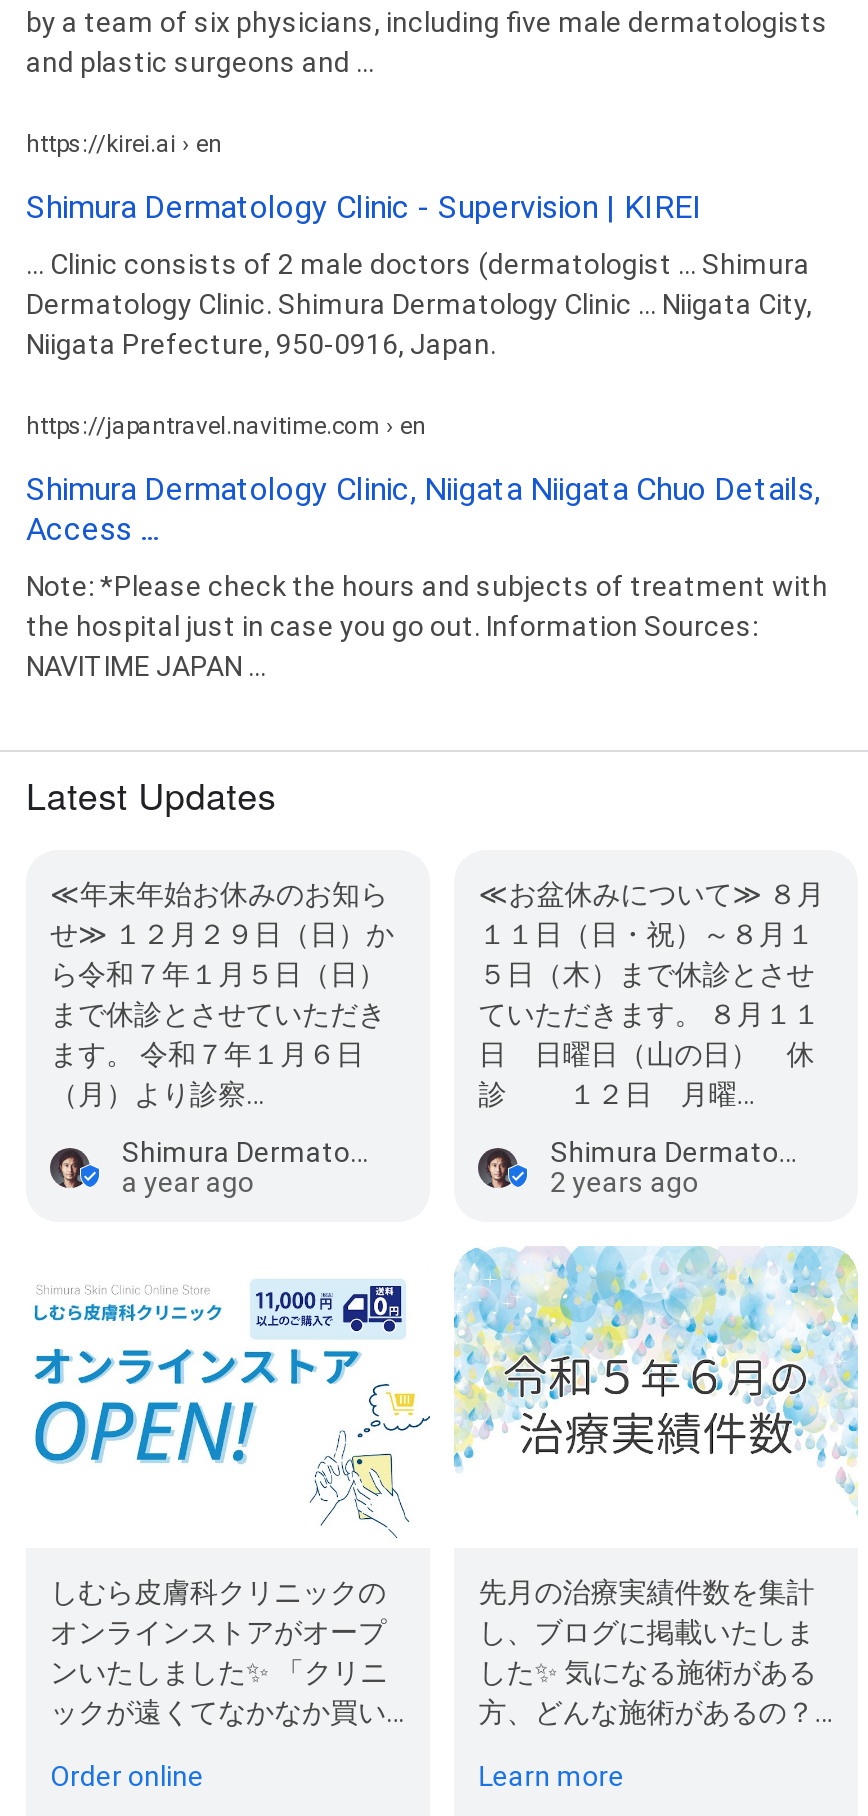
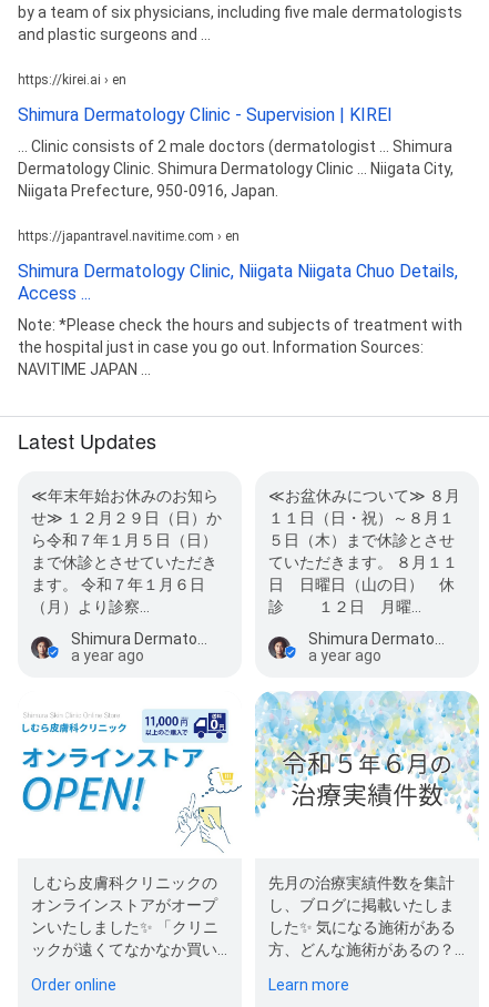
- 2 years ago
+ a year ago
